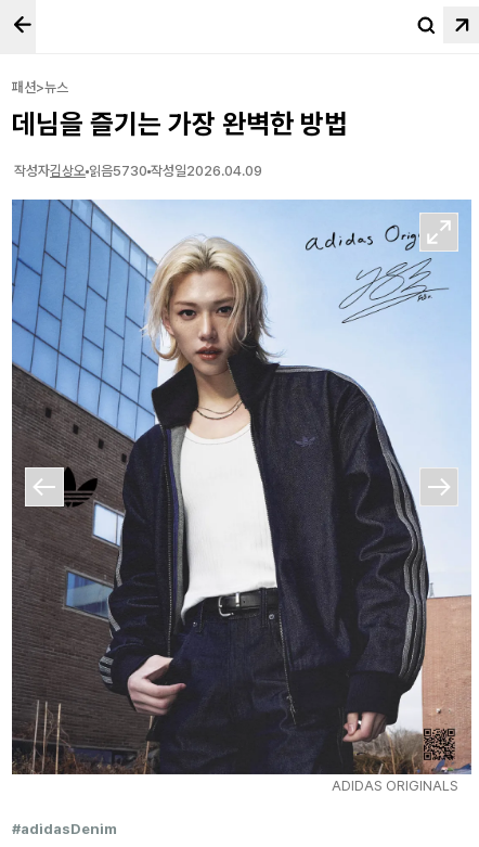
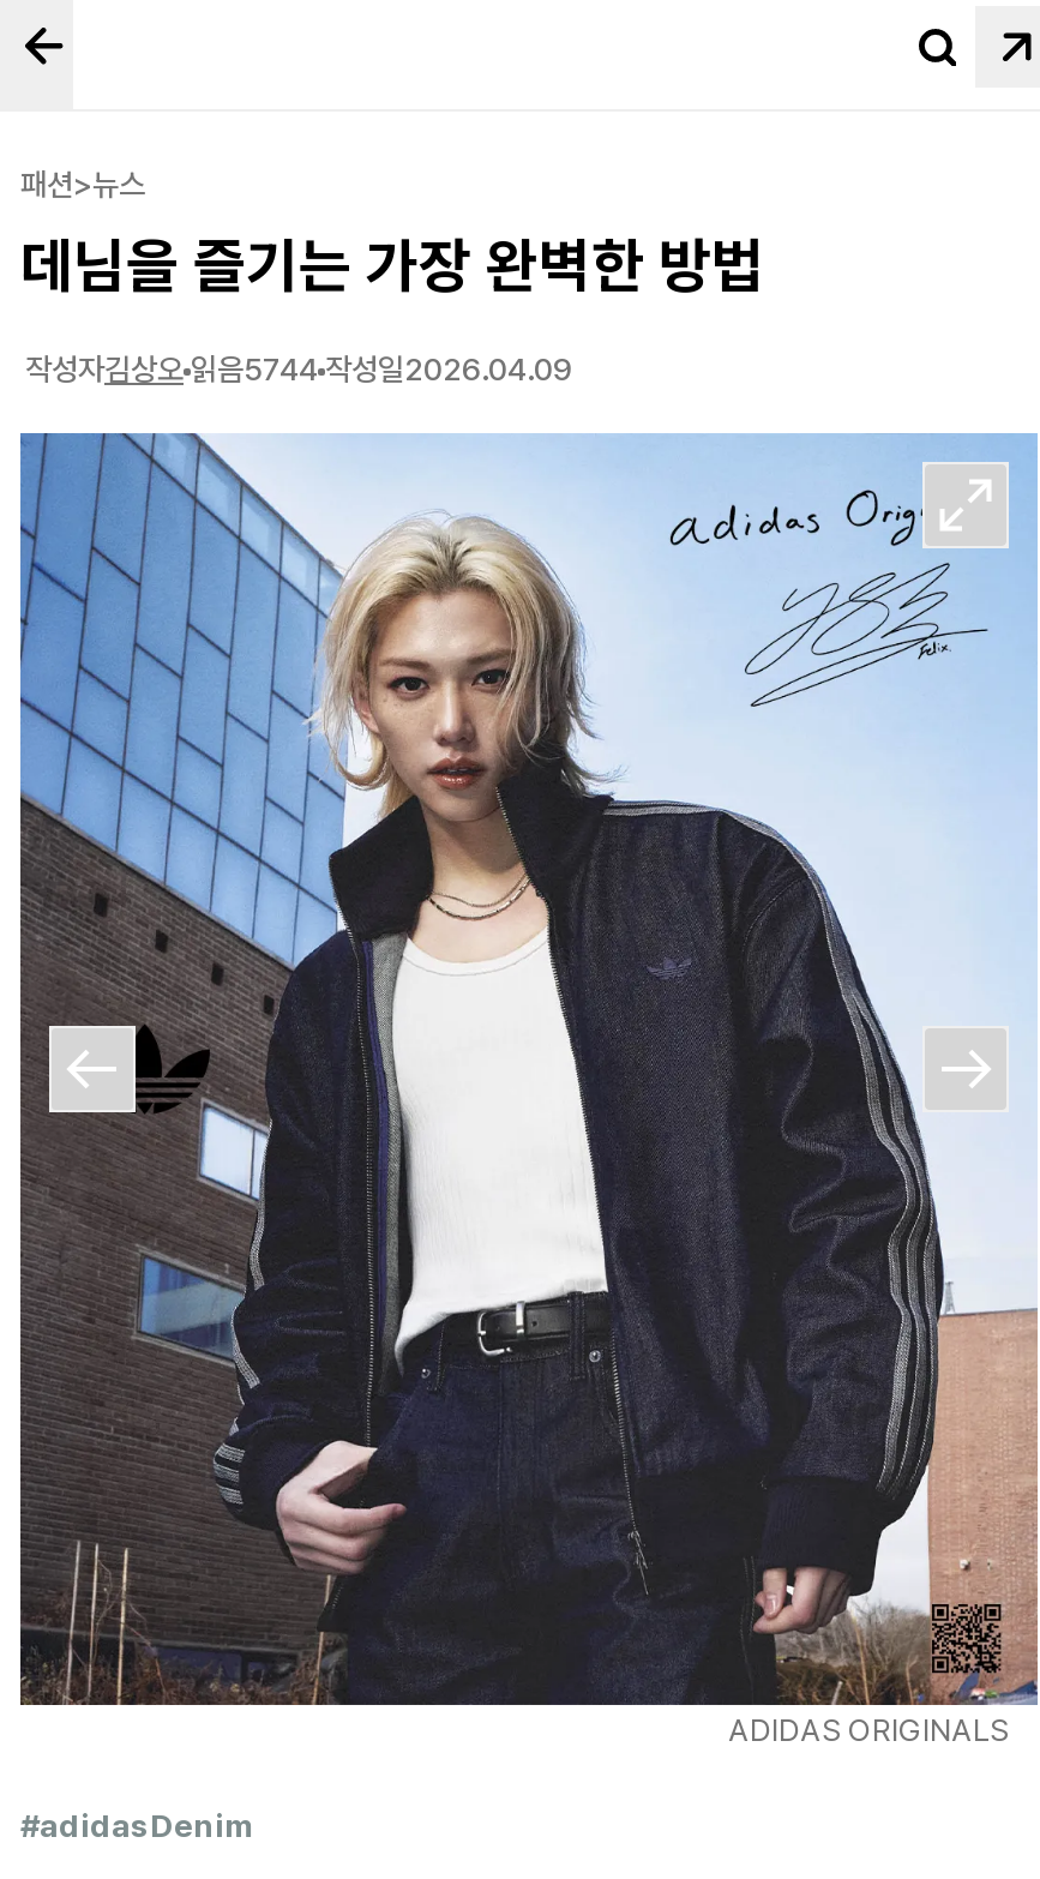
- 작성자김상오 읽음5730 작성일2026.04.09
+ 작성자김상오 읽음5744 작성일2026.04.09
